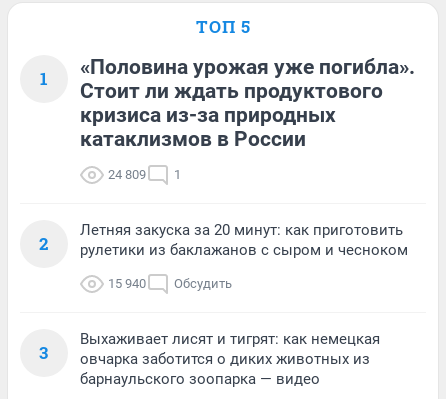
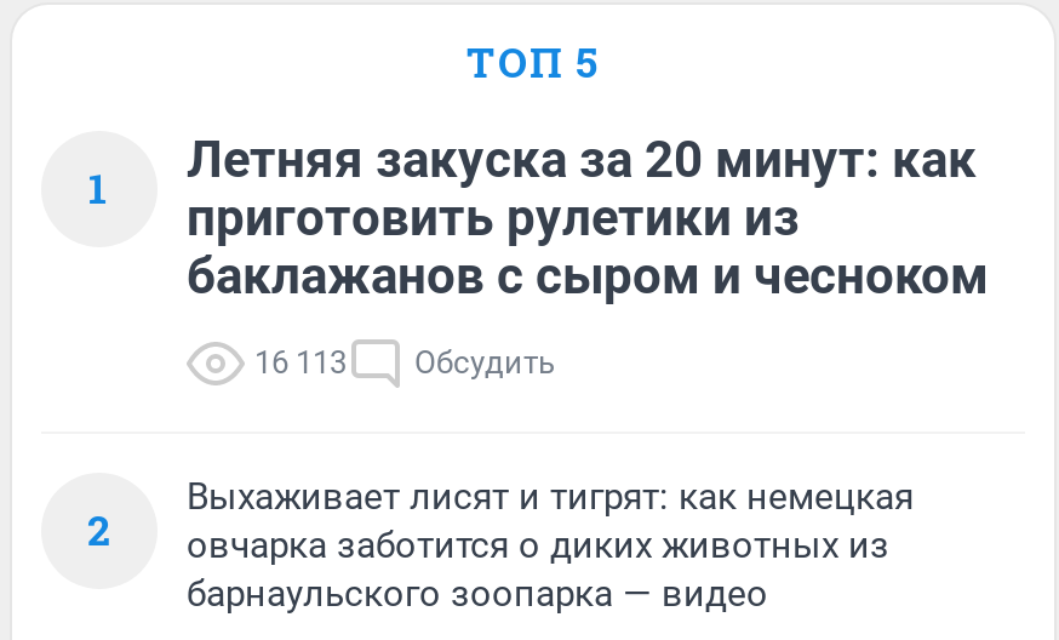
- «Половина урожая уже погибла».
- Стоит ли ждать продуктового
- кризиса из-за природных
- катаклизмов в России
+ Летняя закуска за 20 минут: как
+ приготовить рулетики из
+ баклажанов с сыром и чесноком

- 24 809
- 1
+ 16 113
+ Обсудить

- Летняя закуска за 20 минут: как приготовить
- рулетики из баклажанов с сыром и чесноком
- 15 940
- Обсудить
- 3
